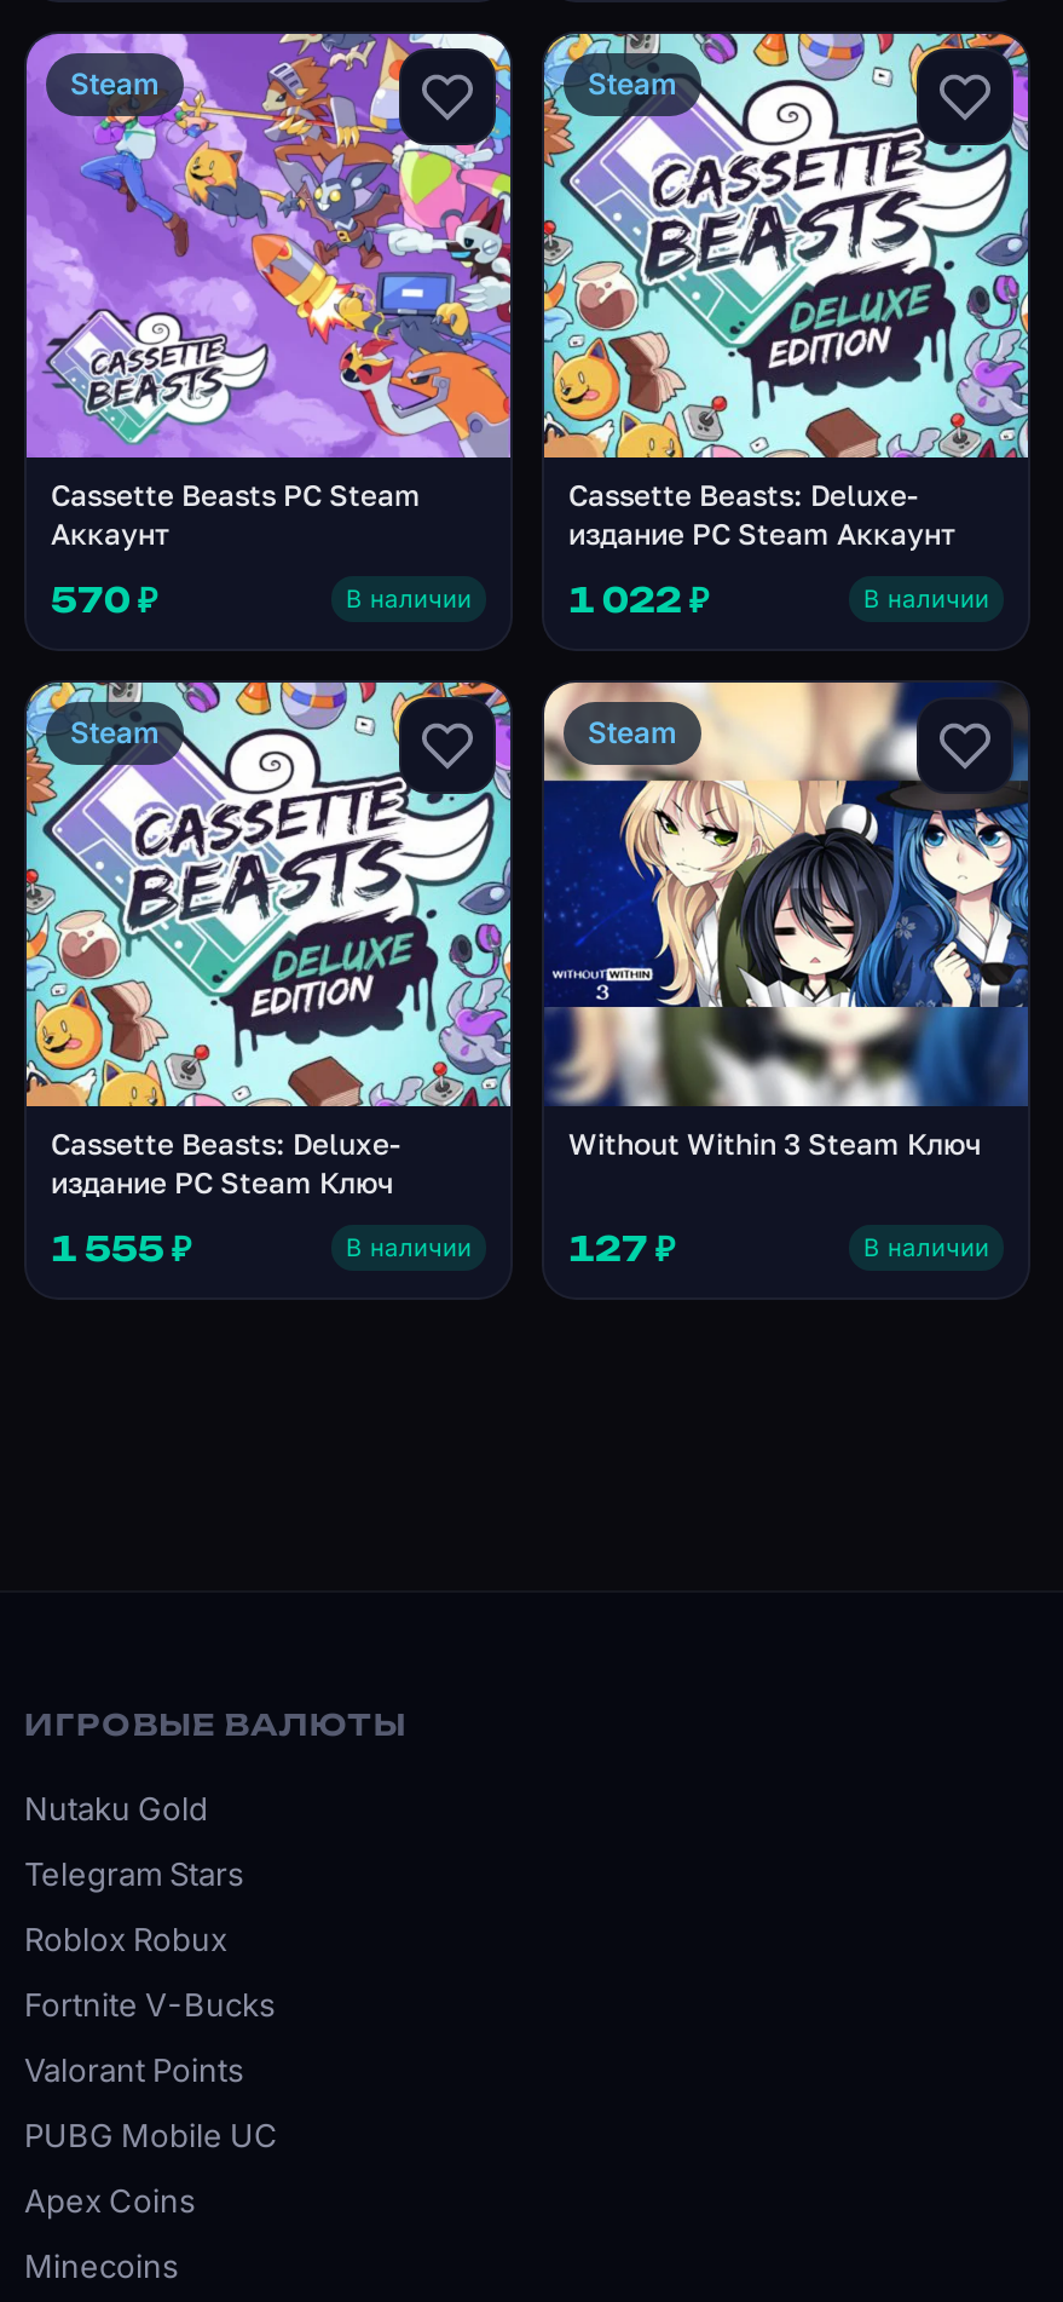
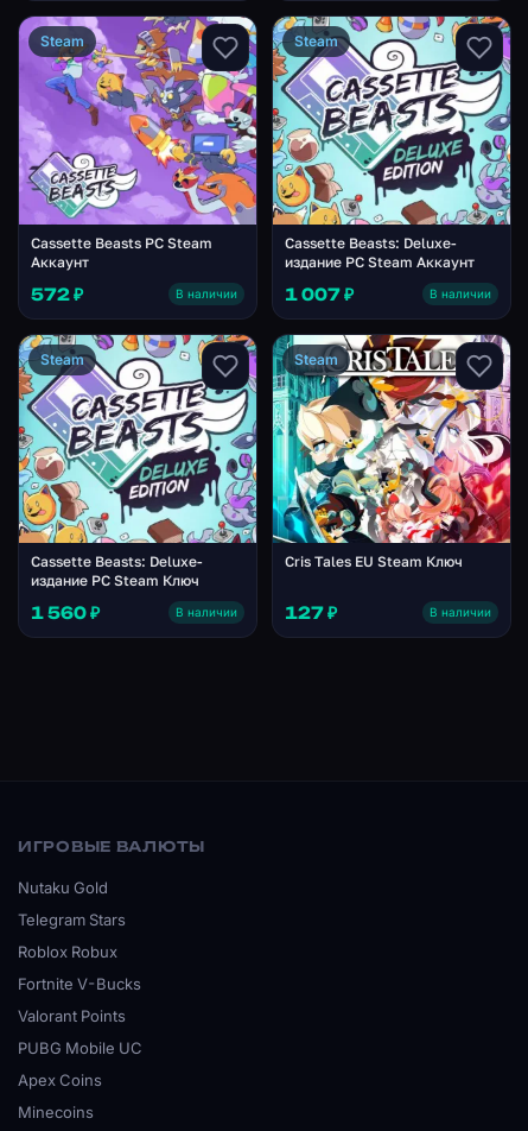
- 570 ₽
+ 572 ₽

- 1 022 ₽
+ 1 007 ₽

- [image]
- Without Within 3 Steam Ключ
+ [image]
+ Cris Tales EU Steam Ключ

- 1 555 ₽
+ 1 560 ₽
